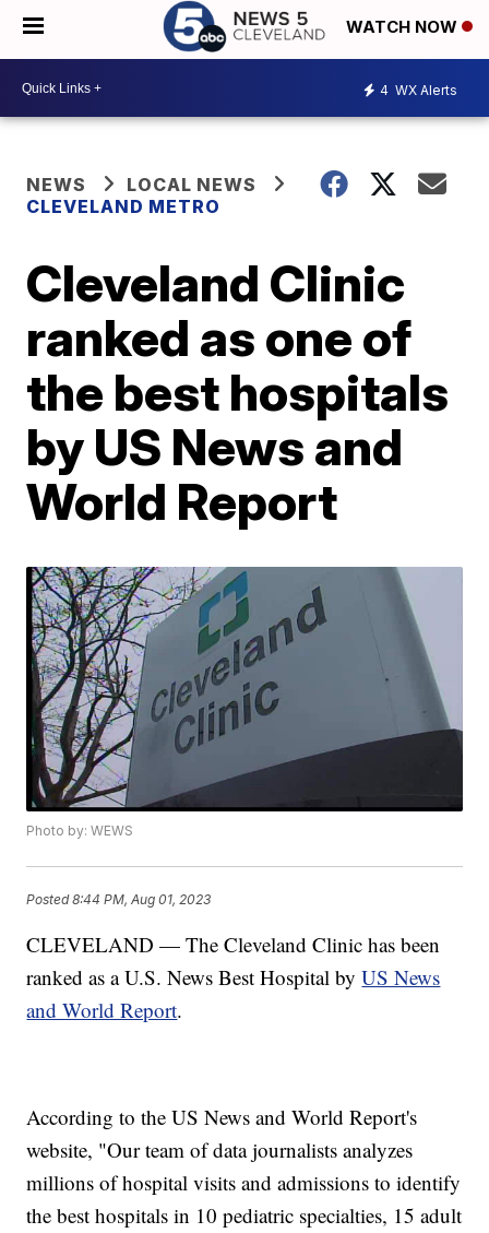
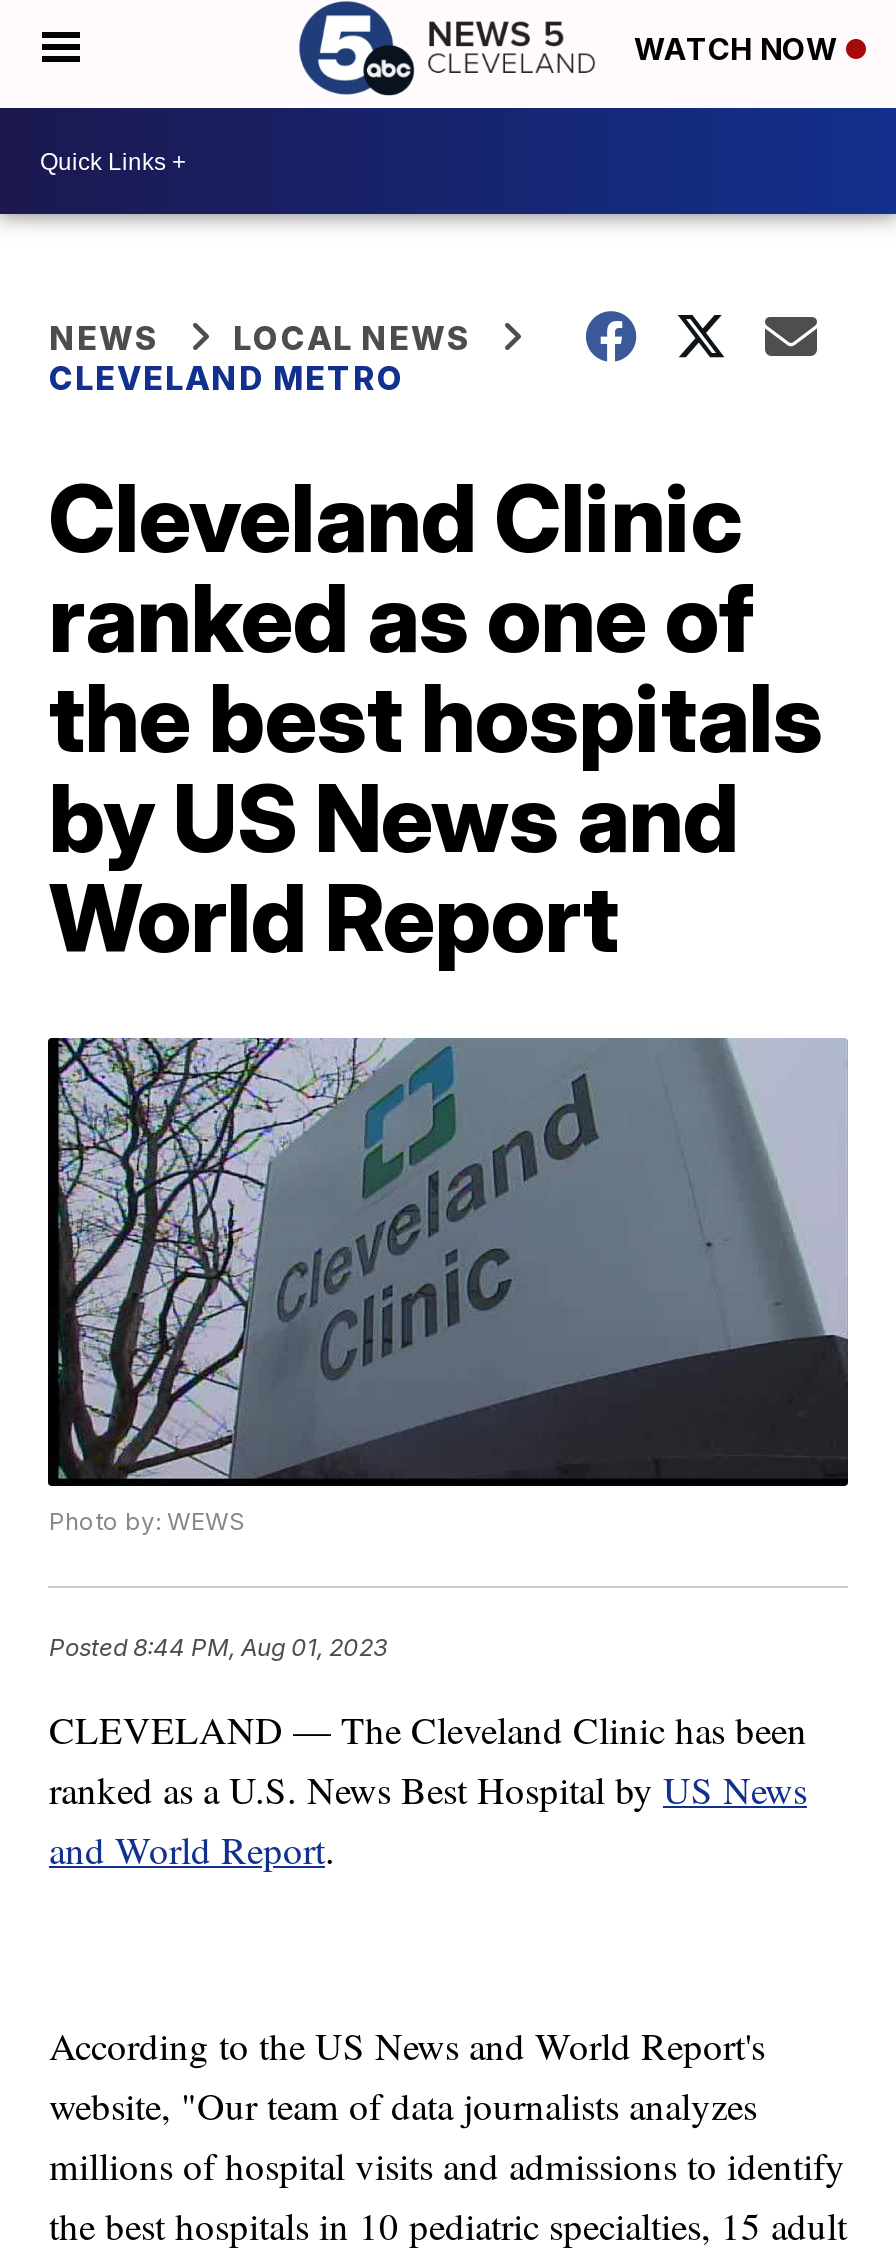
- 4 WX Alerts
